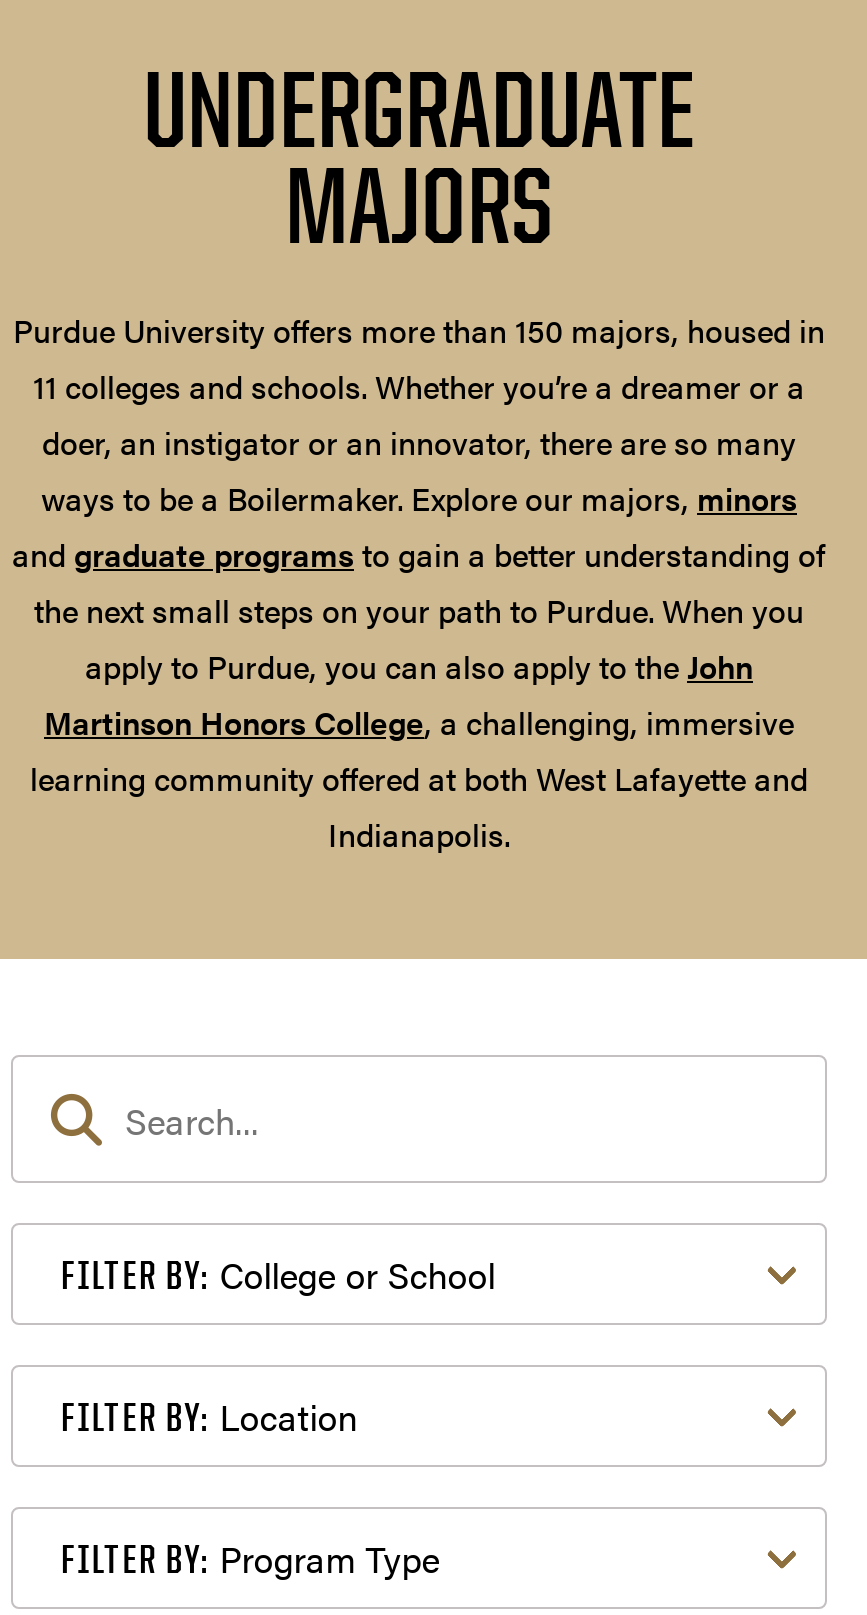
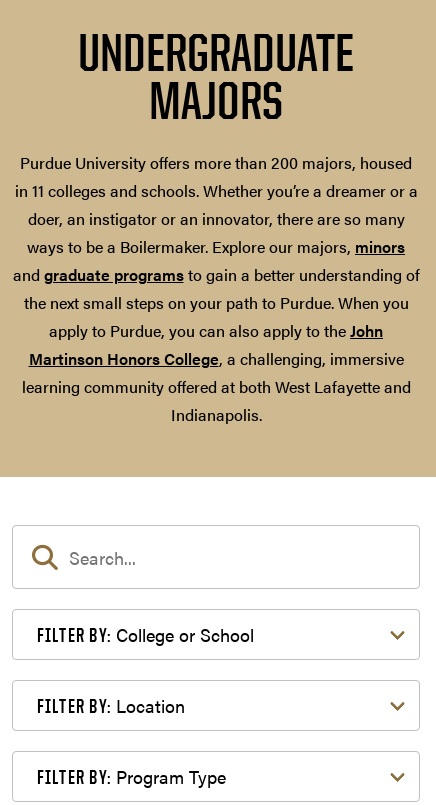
- Purdue University offers more than 150 majors, housed in
- 11 colleges and schools. Whether you’re a dreamer or a
+ Purdue University offers more than 200 majors, housed
+ in 11 colleges and schools. Whether you’re a dreamer or a
